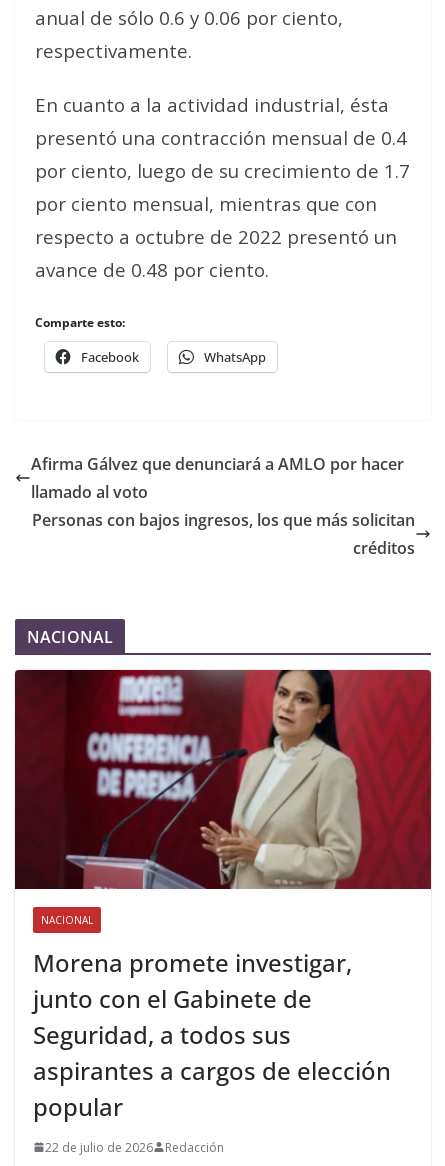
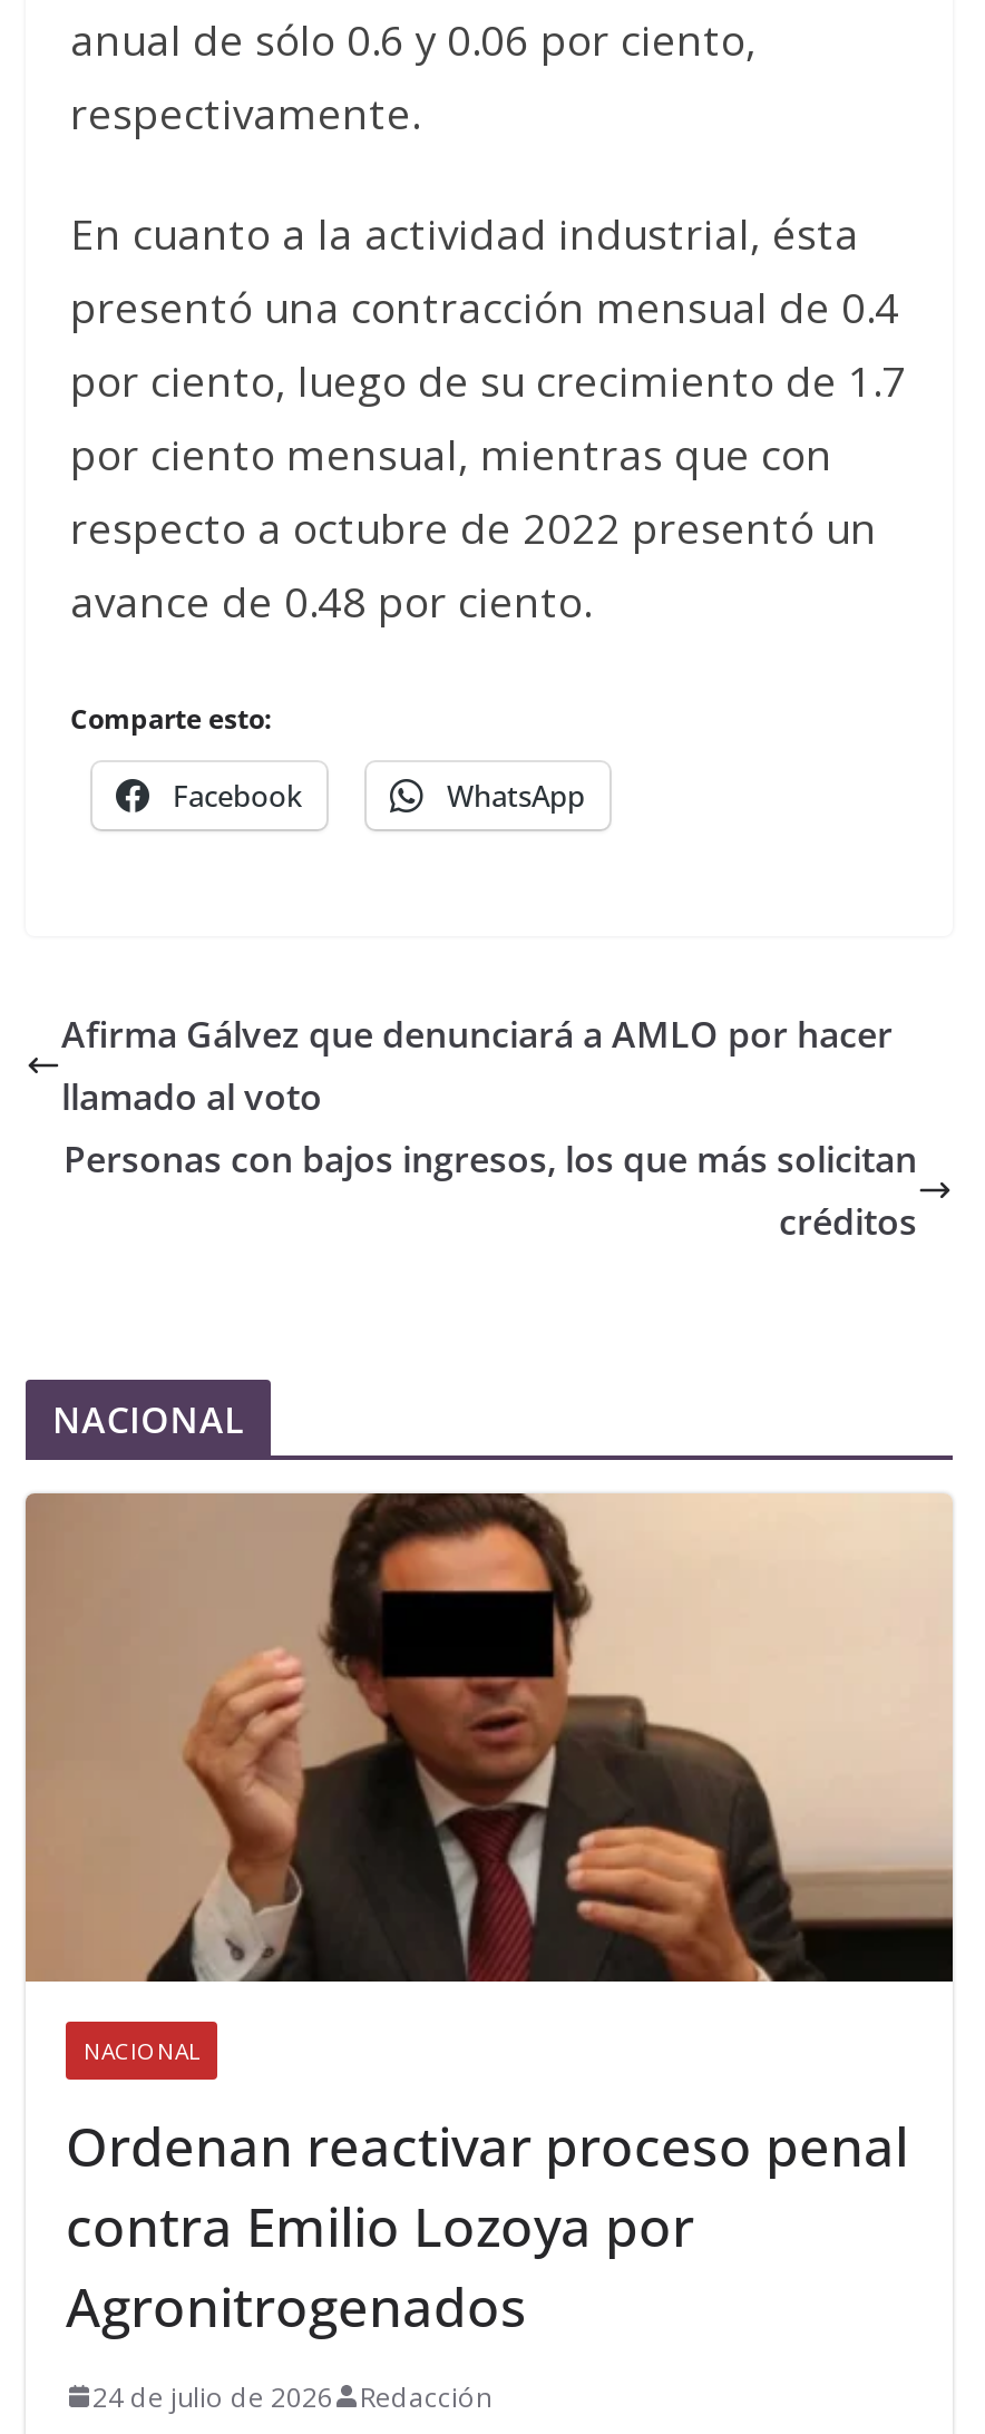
- [image]
+ [image]

- Morena promete investigar,
- junto con el Gabinete de
- Seguridad, a todos sus
- aspirantes a cargos de elección
- popular
+ Ordenan reactivar proceso penal
+ contra Emilio Lozoya por
+ Agronitrogenados

- 22 de julio de 2026 Redacción
+ 24 de julio de 2026 Redacción
